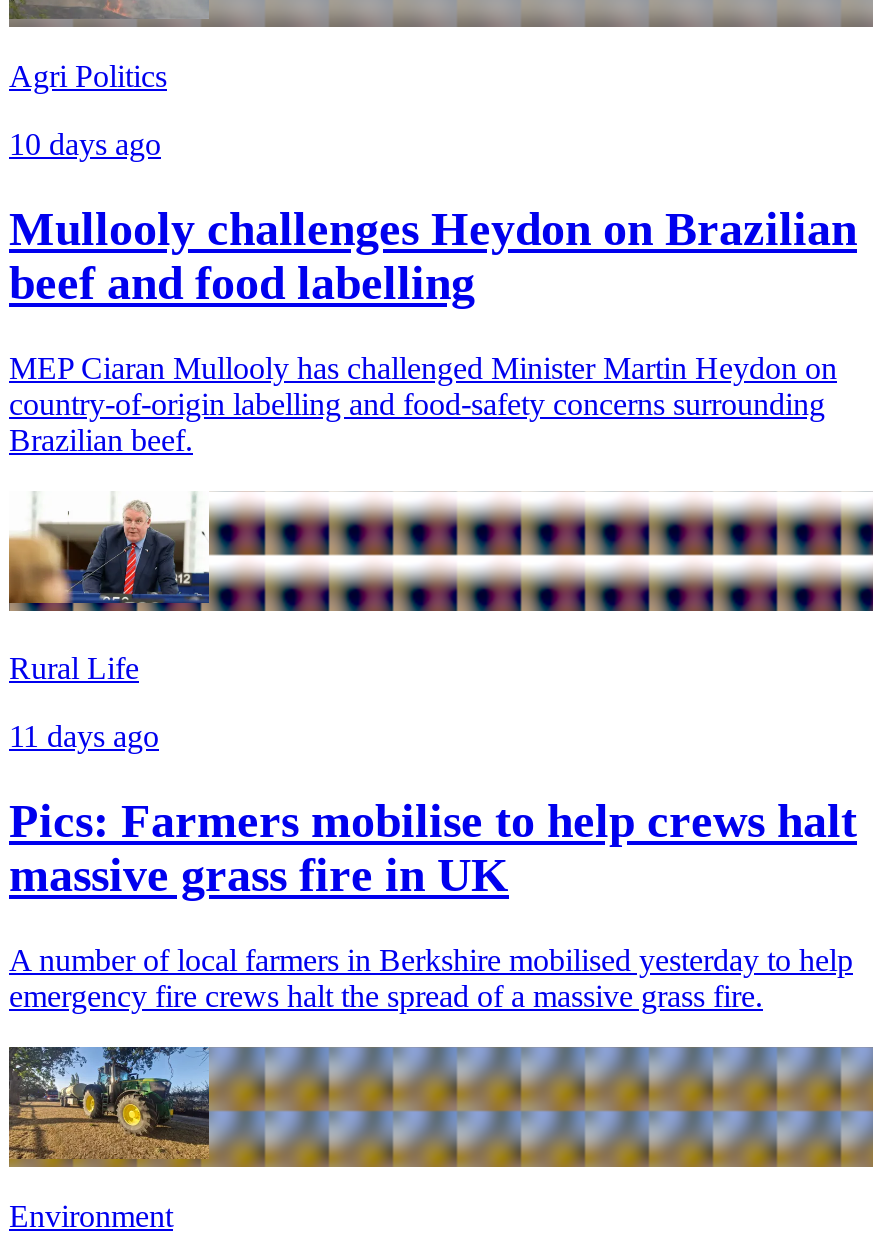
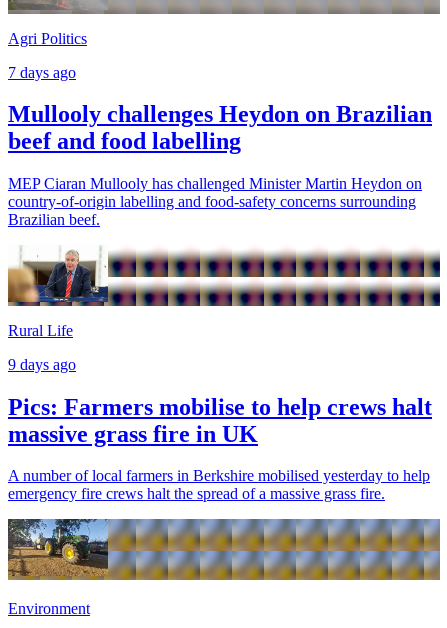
- 10 days ago
+ 7 days ago

- 11 days ago
+ 9 days ago
